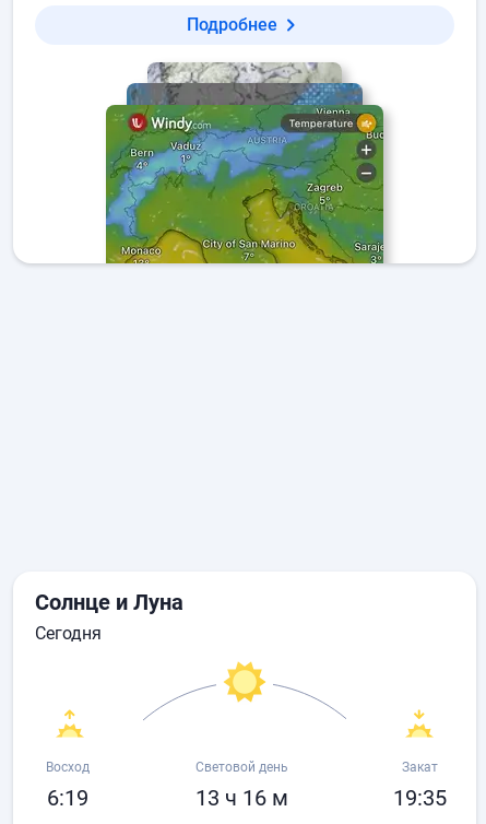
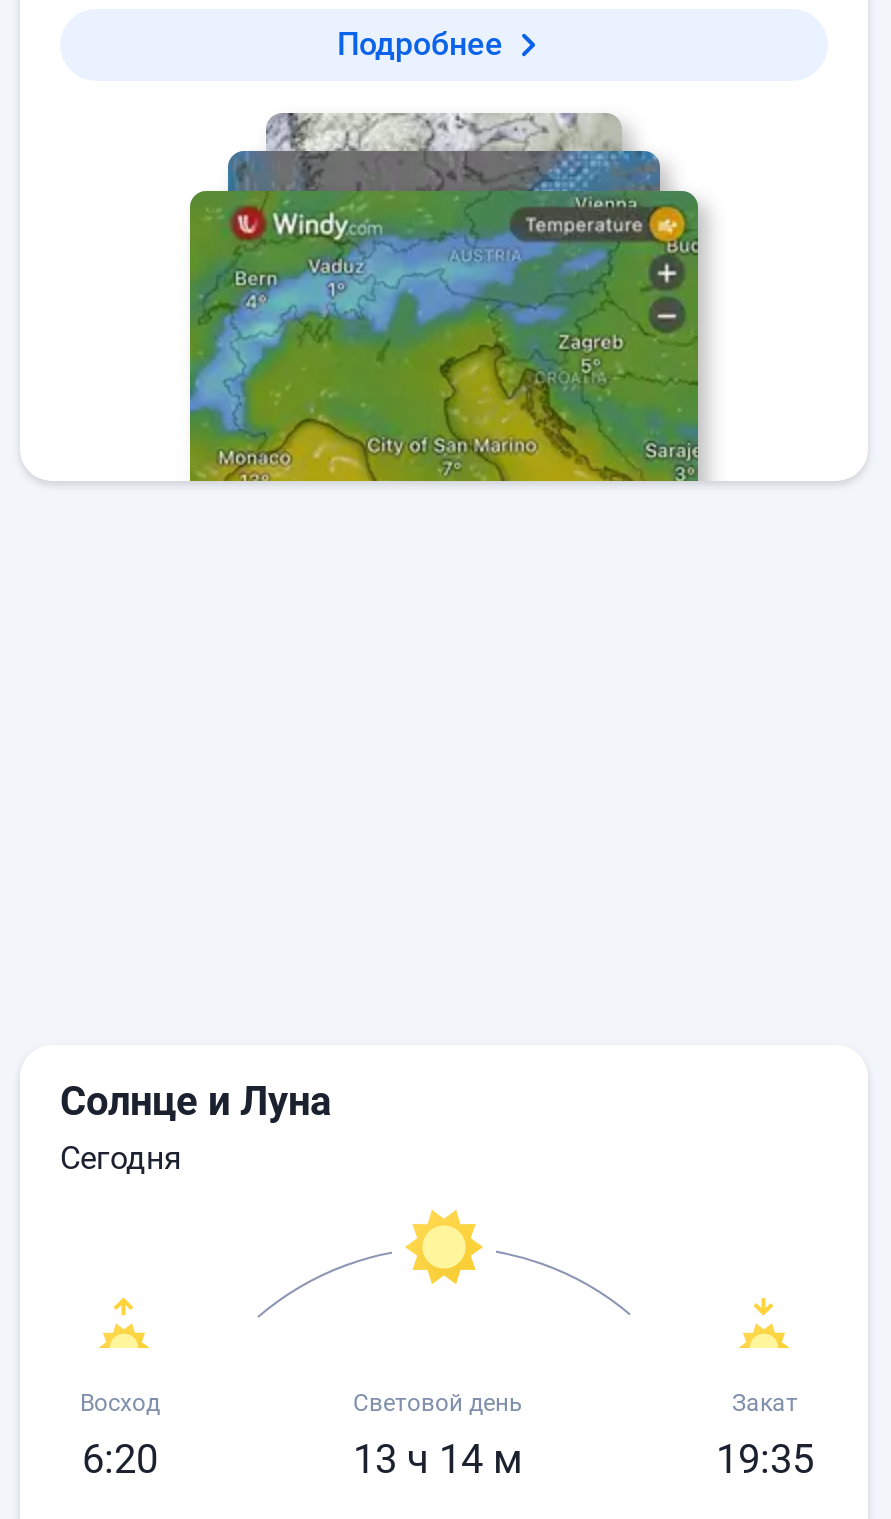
- 6:19
+ 6:20

- 13 ч 16 м
+ 13 ч 14 м
